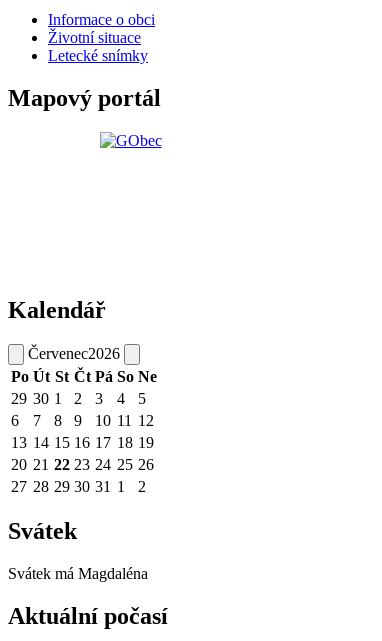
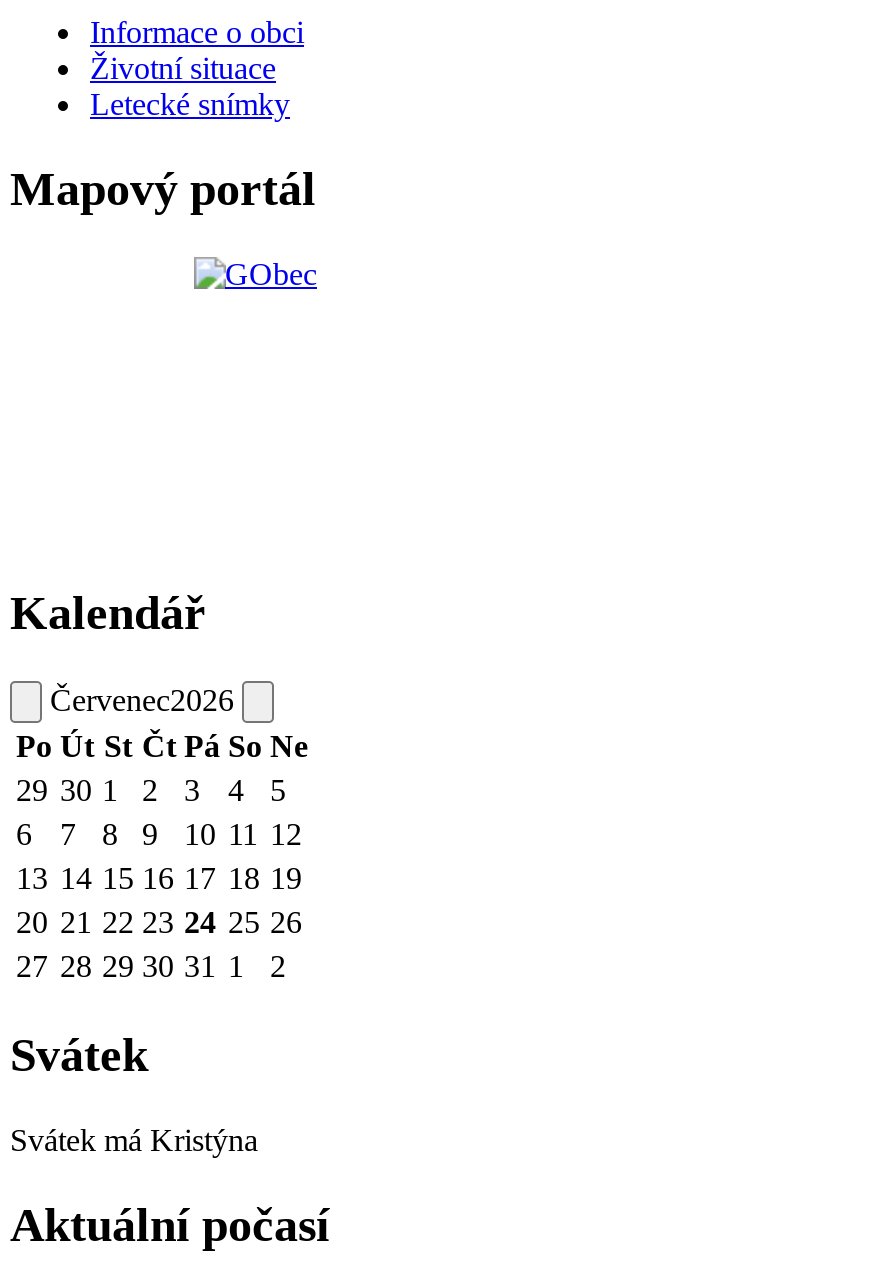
- Svátek má Magdaléna
+ Svátek má Kristýna
